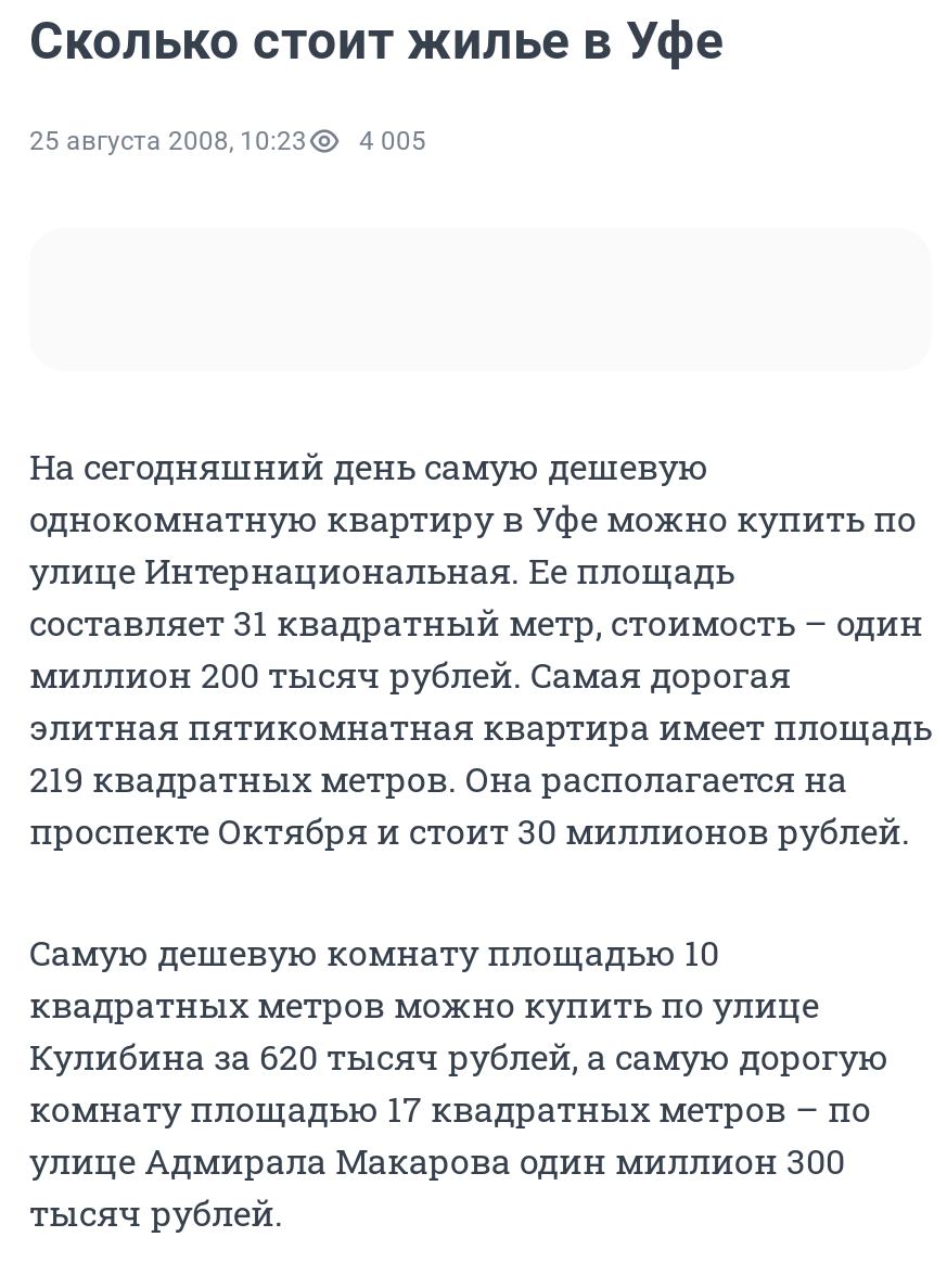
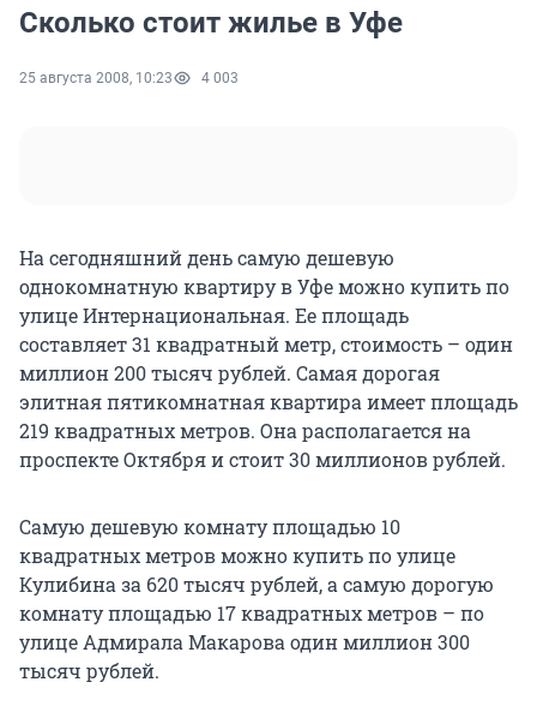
- 25 августа 2008, 10:23 4 005
+ 25 августа 2008, 10:23 4 003
